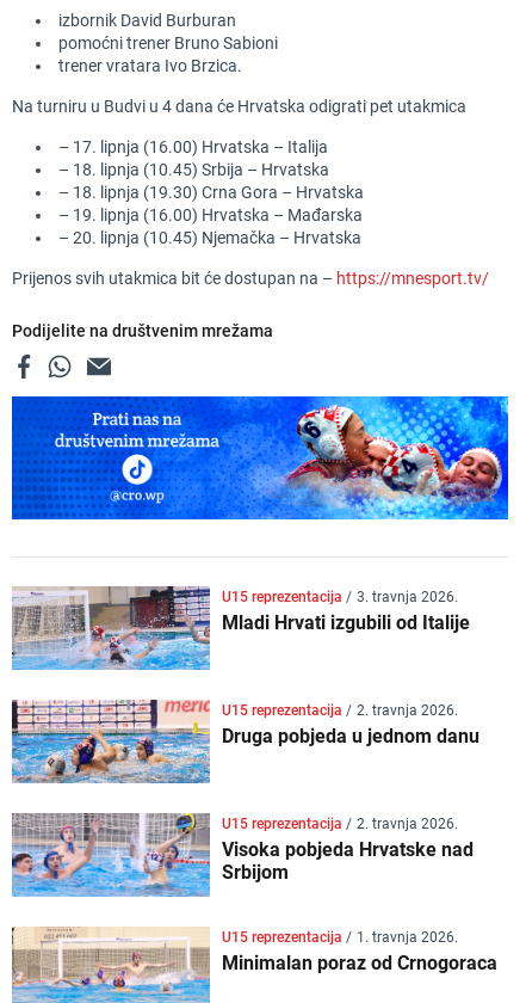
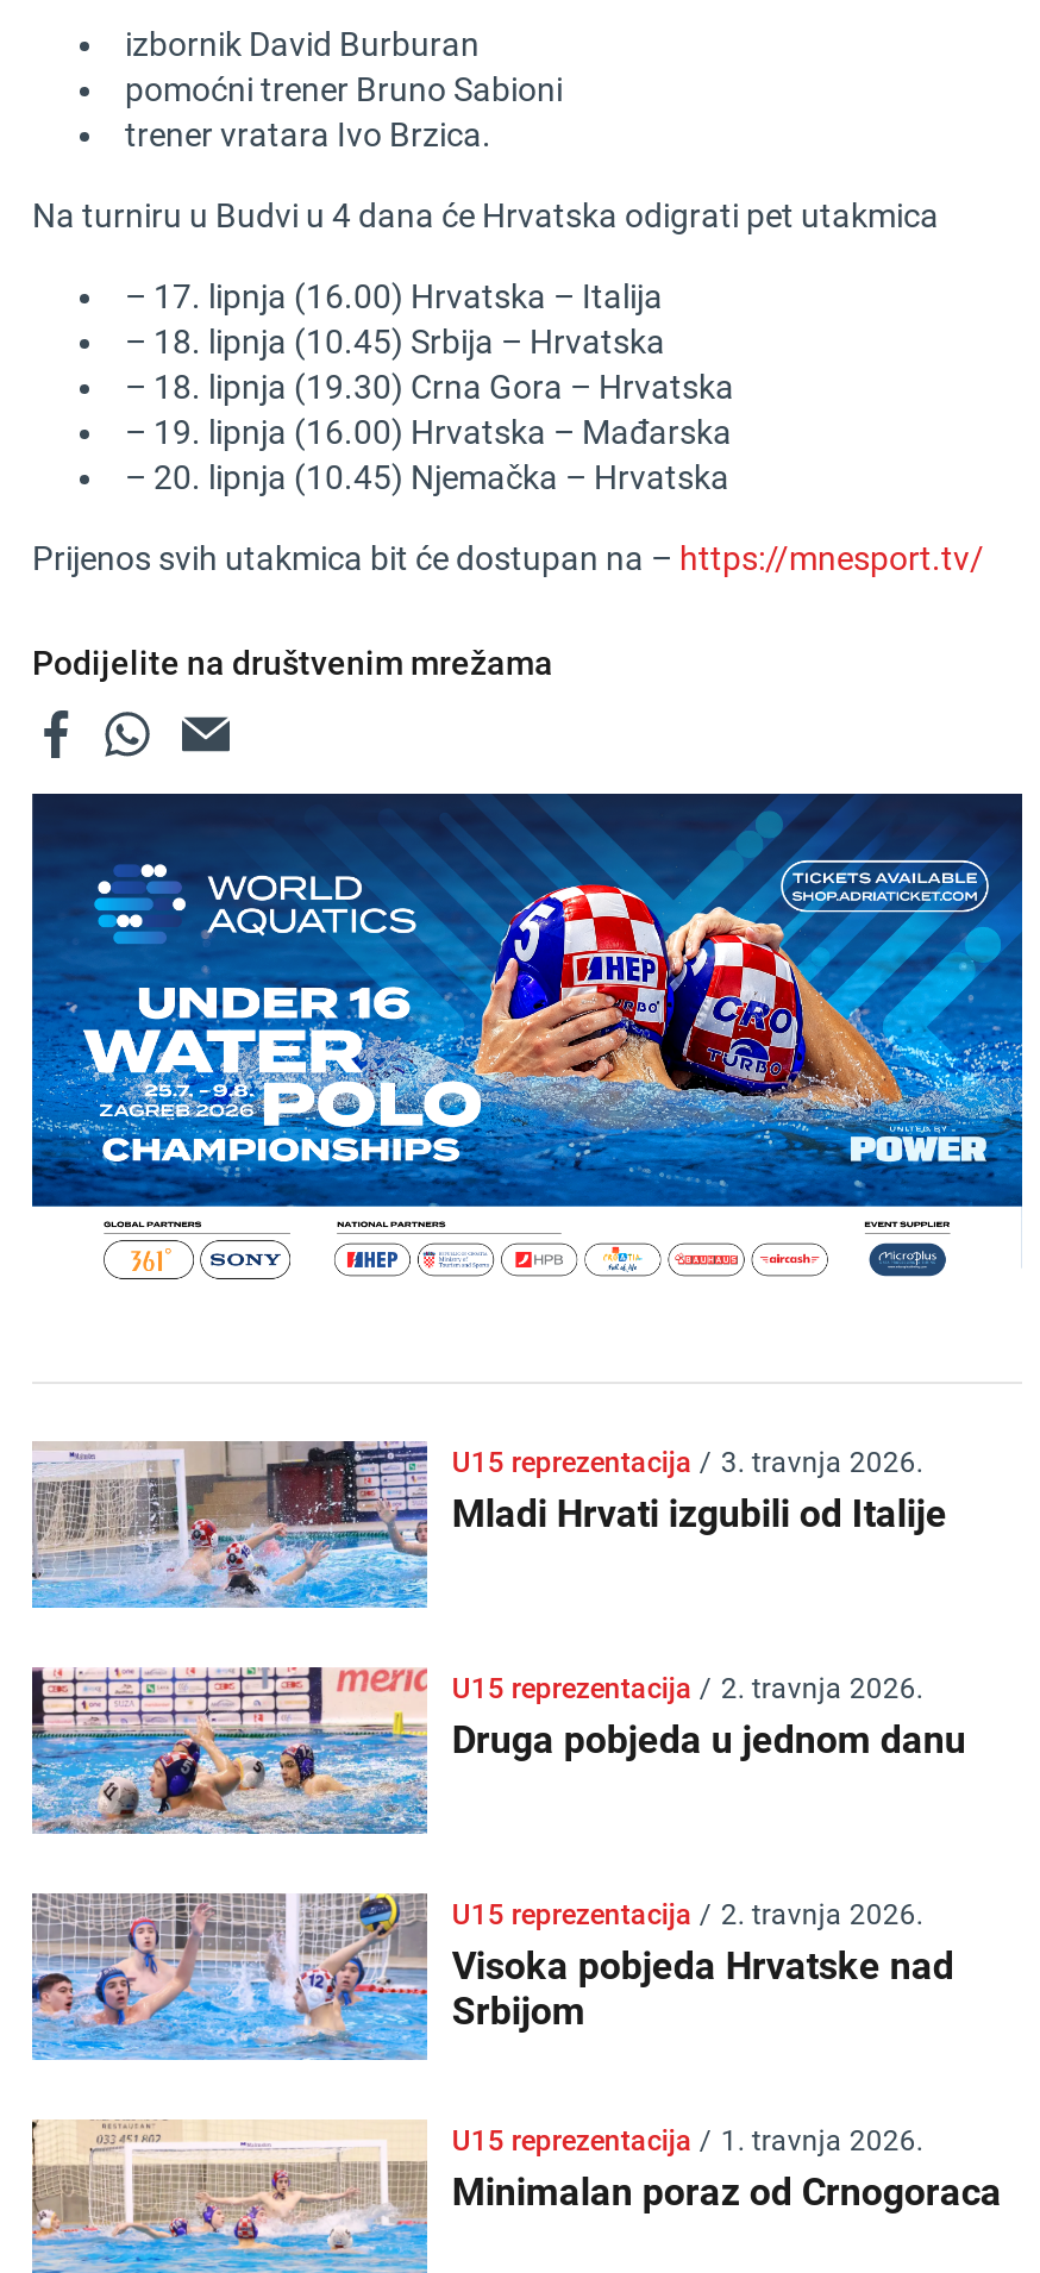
- [image]
+ [image]
